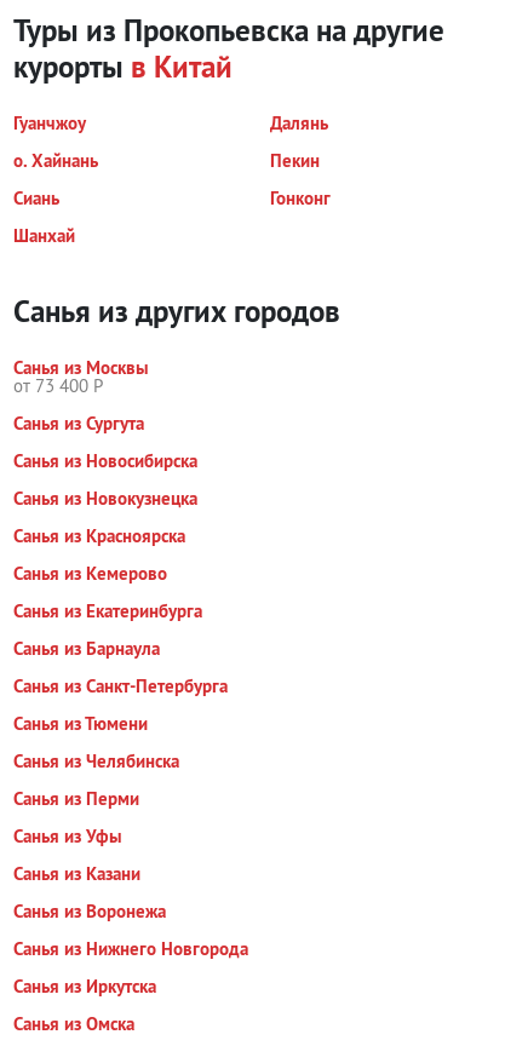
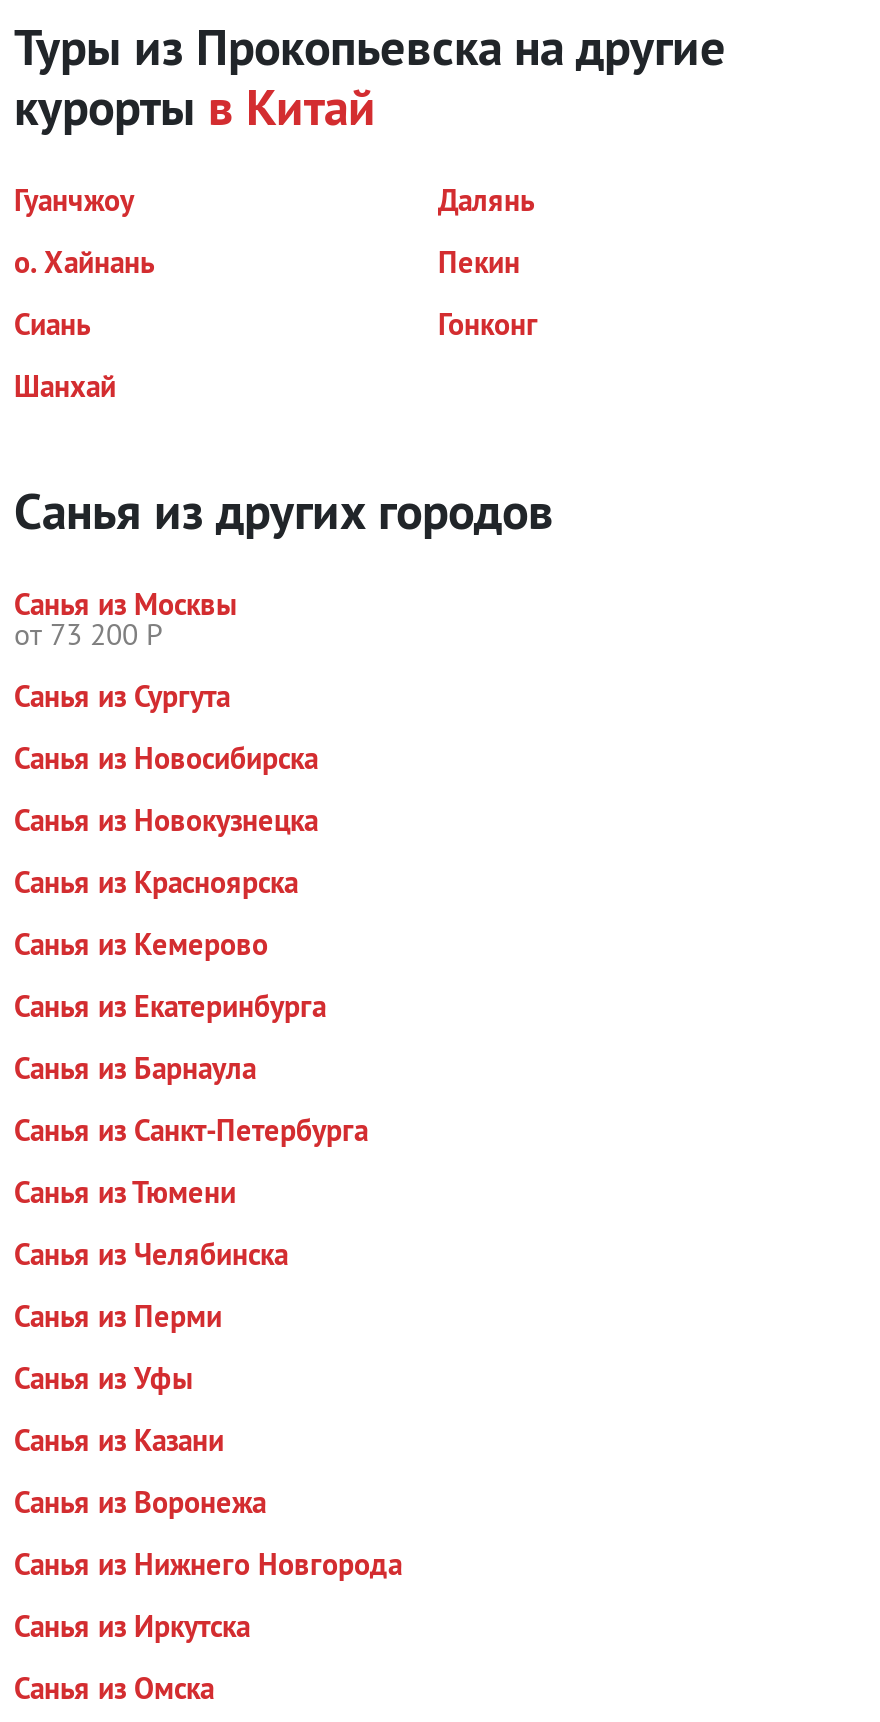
- от 73 400 Р
+ от 73 200 Р
